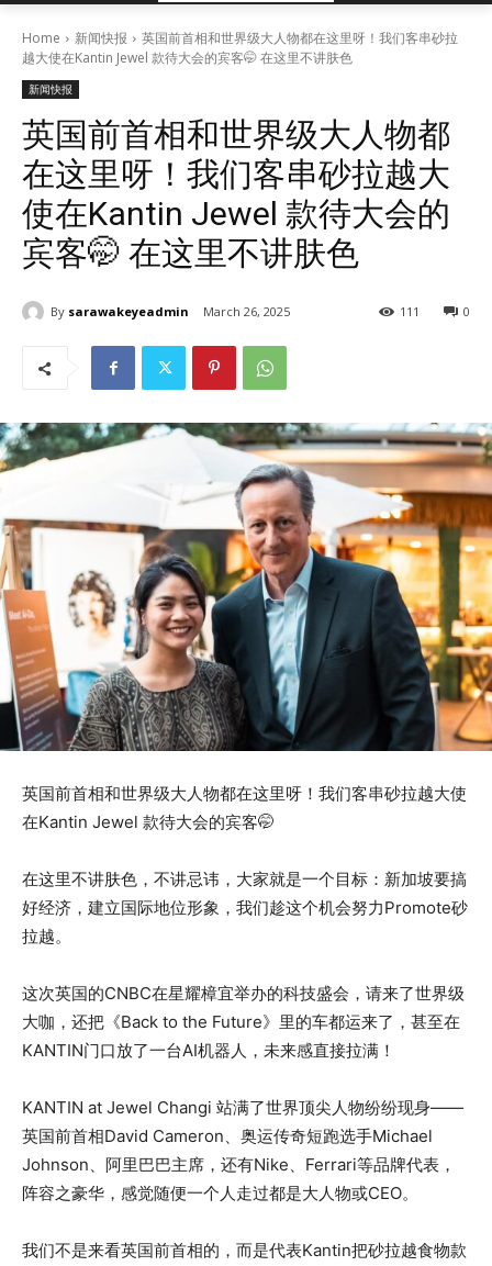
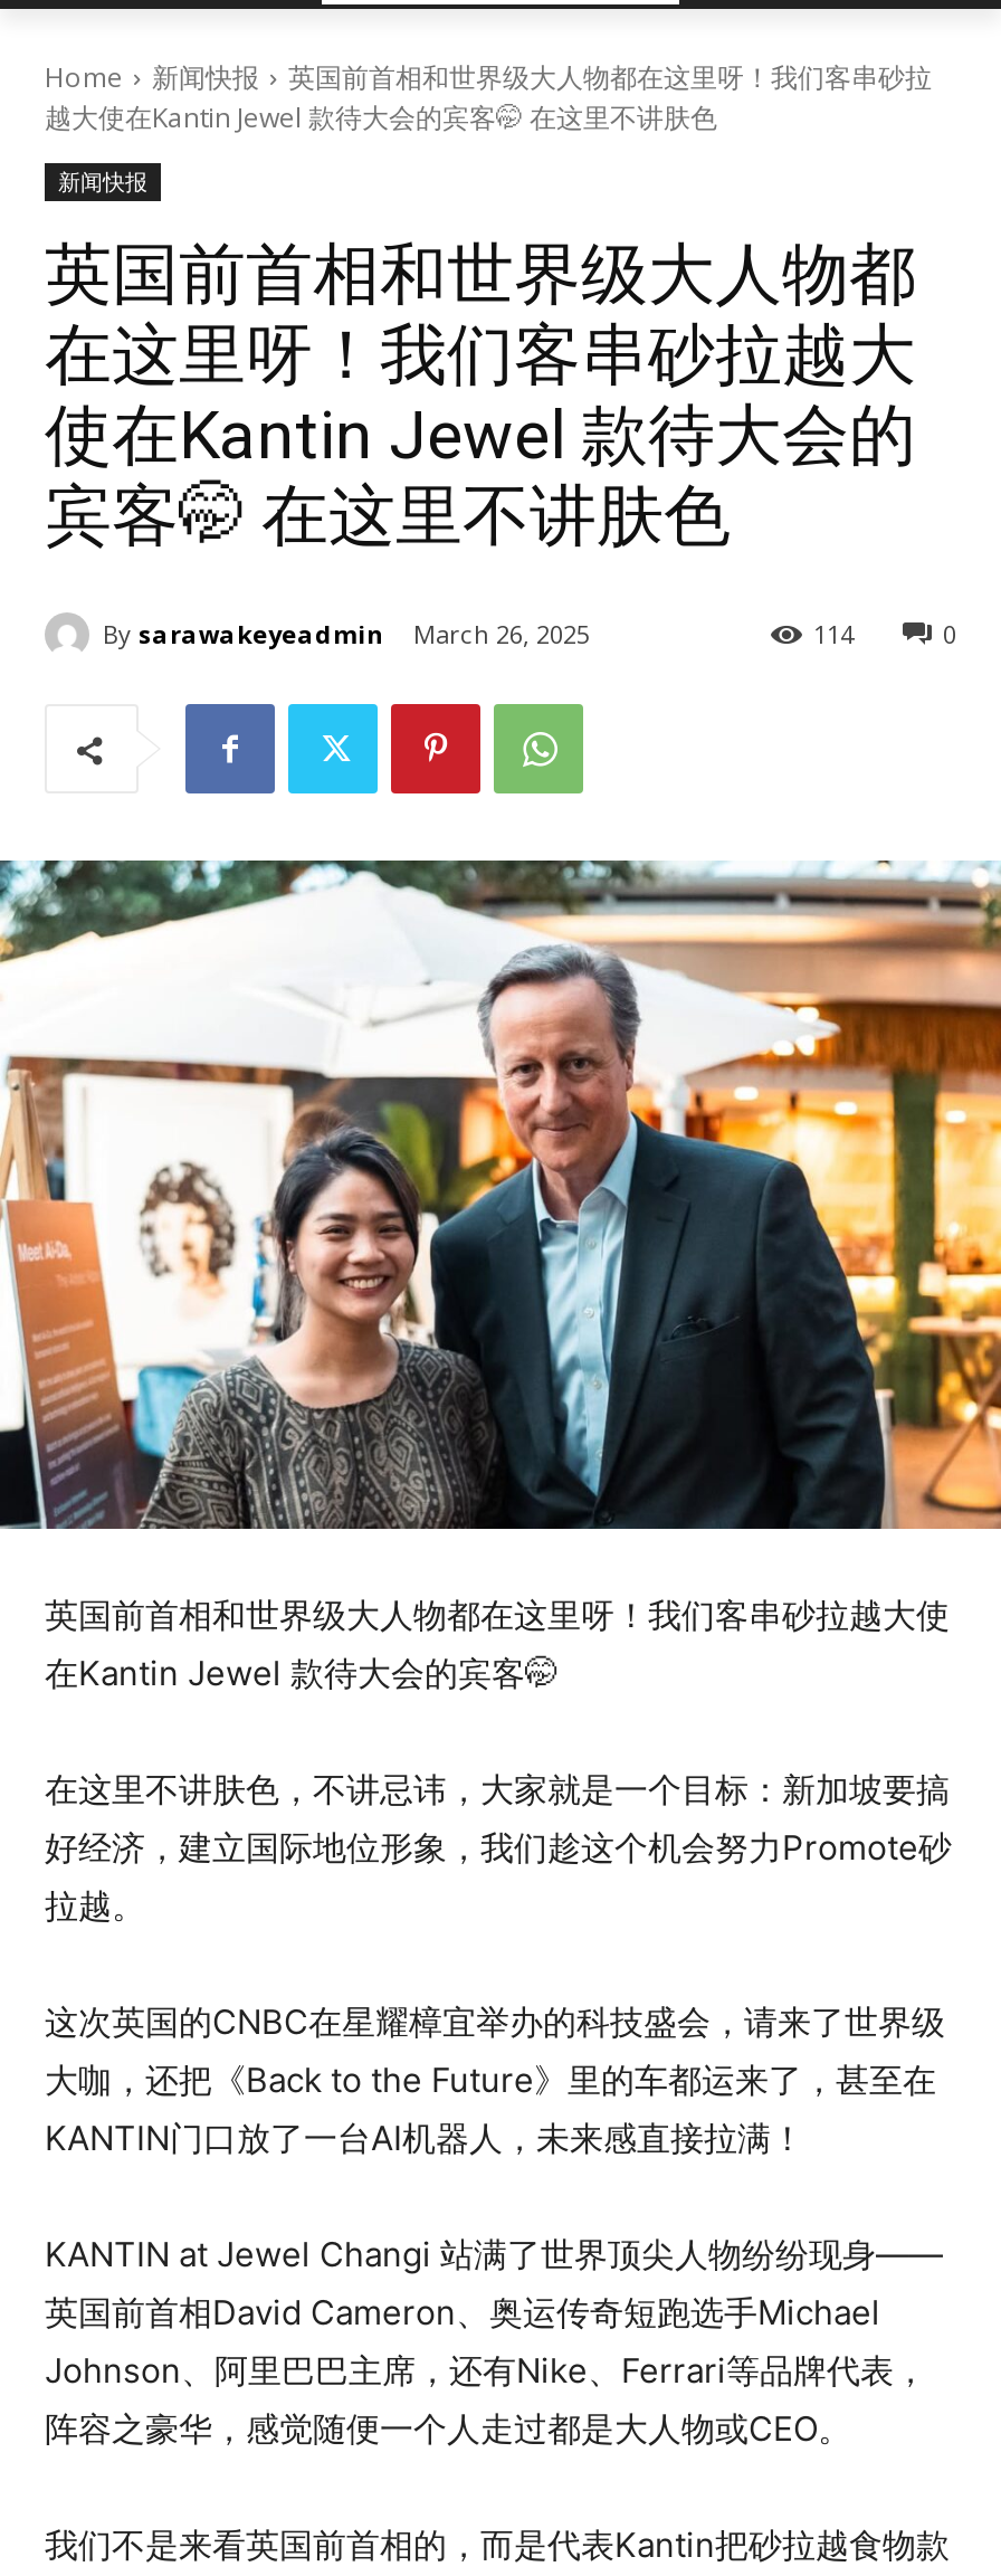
- 111
+ 114
